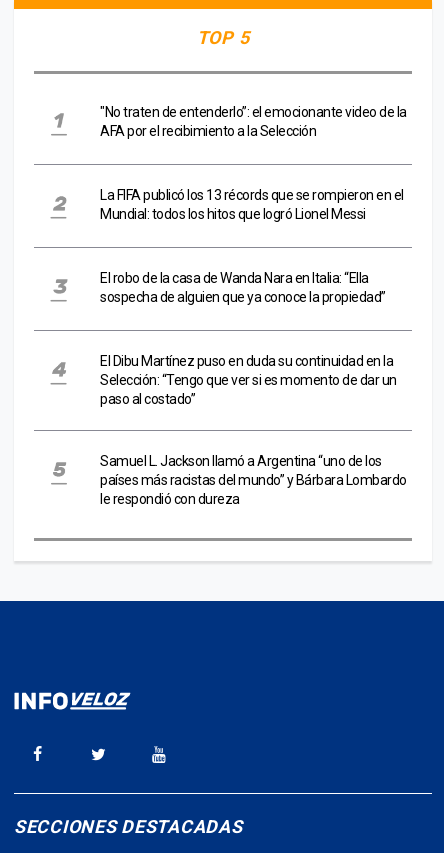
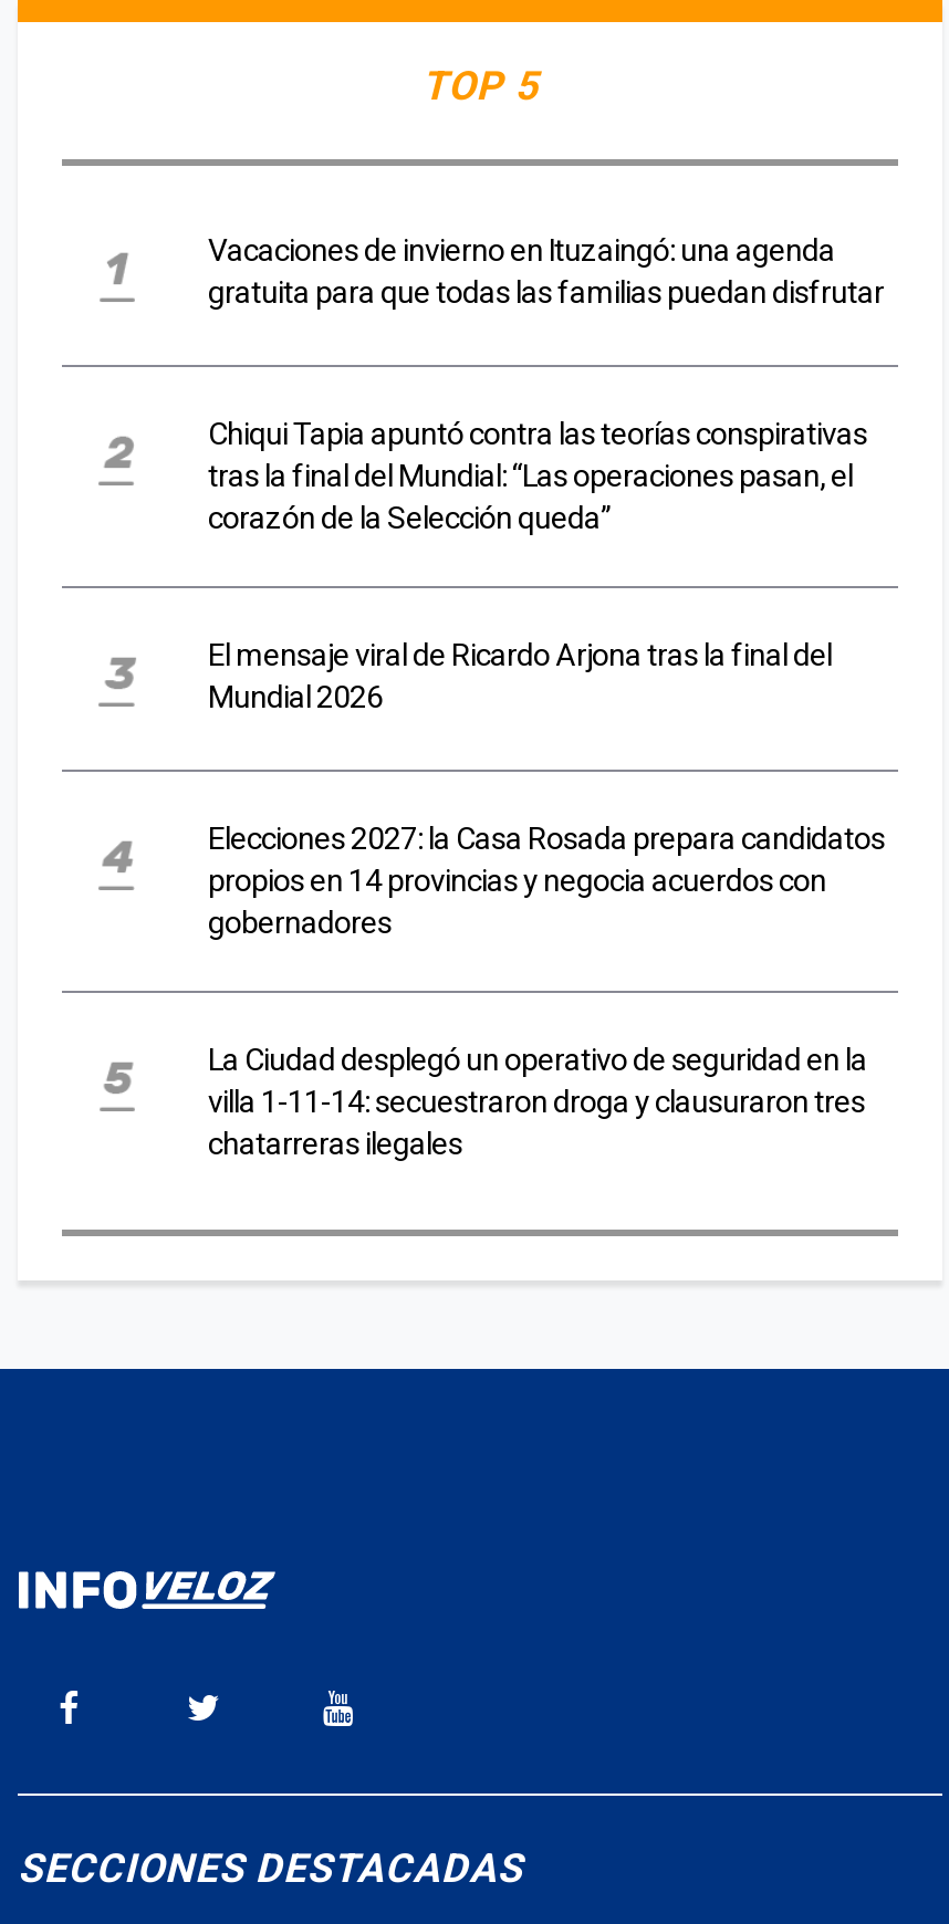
- "No traten de entenderlo”: el emocionante video de la
- AFA por el recibimiento a la Selección
+ Vacaciones de invierno en Ituzaingó: una agenda
+ gratuita para que todas las familias puedan disfrutar

- La FIFA publicó los 13 récords que se rompieron en el
- Mundial: todos los hitos que logró Lionel Messi
+ Chiqui Tapia apuntó contra las teorías conspirativas
+ tras la final del Mundial: “Las operaciones pasan, el
+ corazón de la Selección queda”

- El robo de la casa de Wanda Nara en Italia: “Ella
- sospecha de alguien que ya conoce la propiedad”
+ El mensaje viral de Ricardo Arjona tras la final del
+ Mundial 2026

- El Dibu Martínez puso en duda su continuidad en la
- Selección: “Tengo que ver si es momento de dar un
- paso al costado”
+ Elecciones 2027: la Casa Rosada prepara candidatos
+ propios en 14 provincias y negocia acuerdos con
+ gobernadores

- Samuel L. Jackson llamó a Argentina “uno de los
- países más racistas del mundo” y Bárbara Lombardo
- le respondió con dureza
+ La Ciudad desplegó un operativo de seguridad en la
+ villa 1-11-14: secuestraron droga y clausuraron tres
+ chatarreras ilegales
